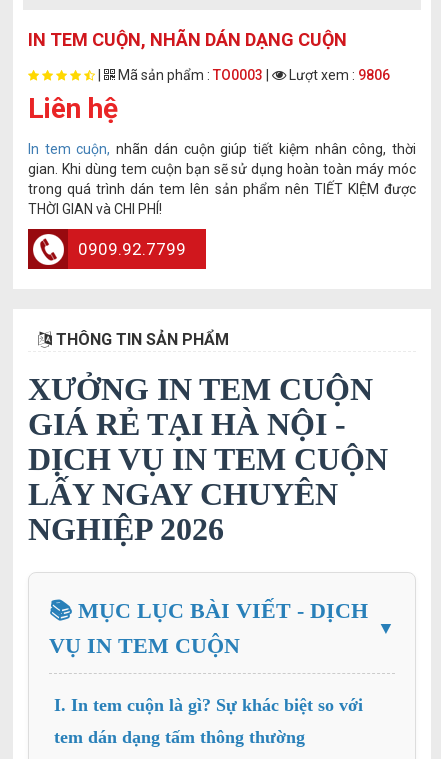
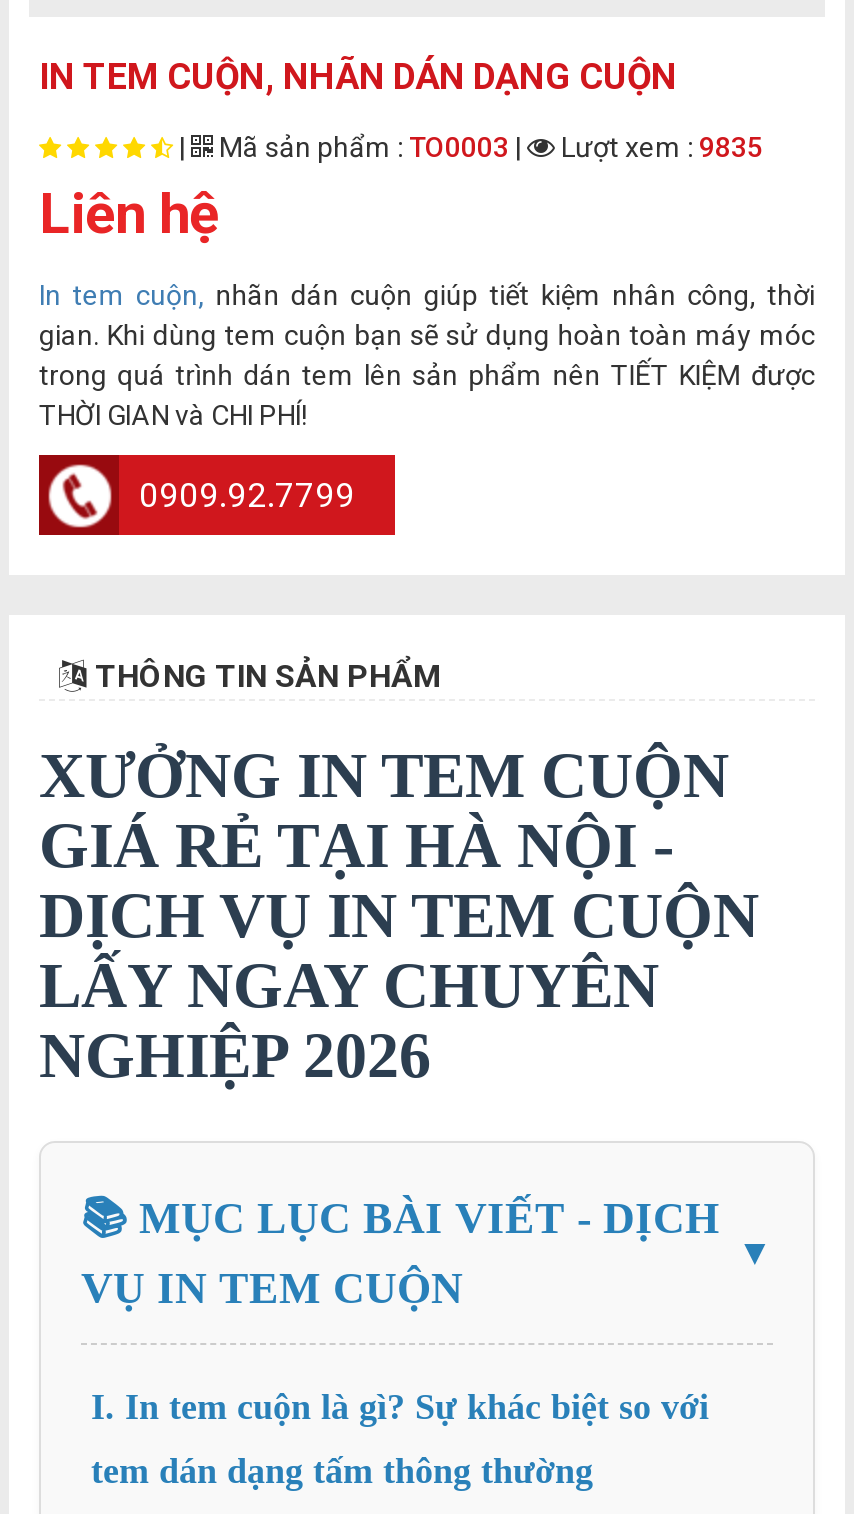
- Lượt xem : 9806
+ Lượt xem : 9835
